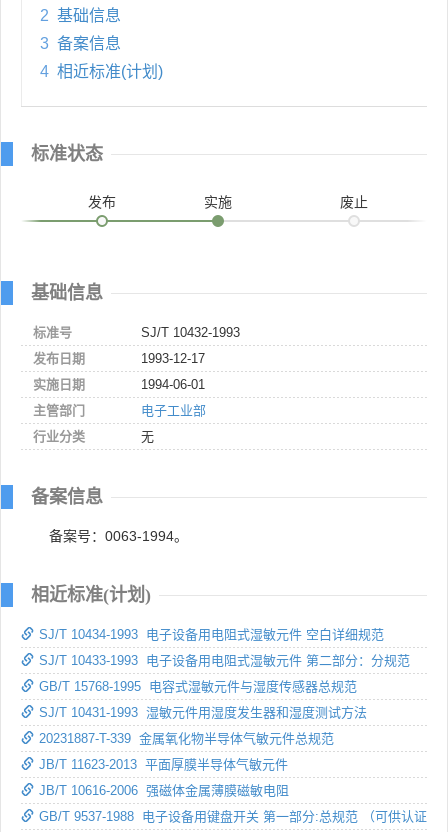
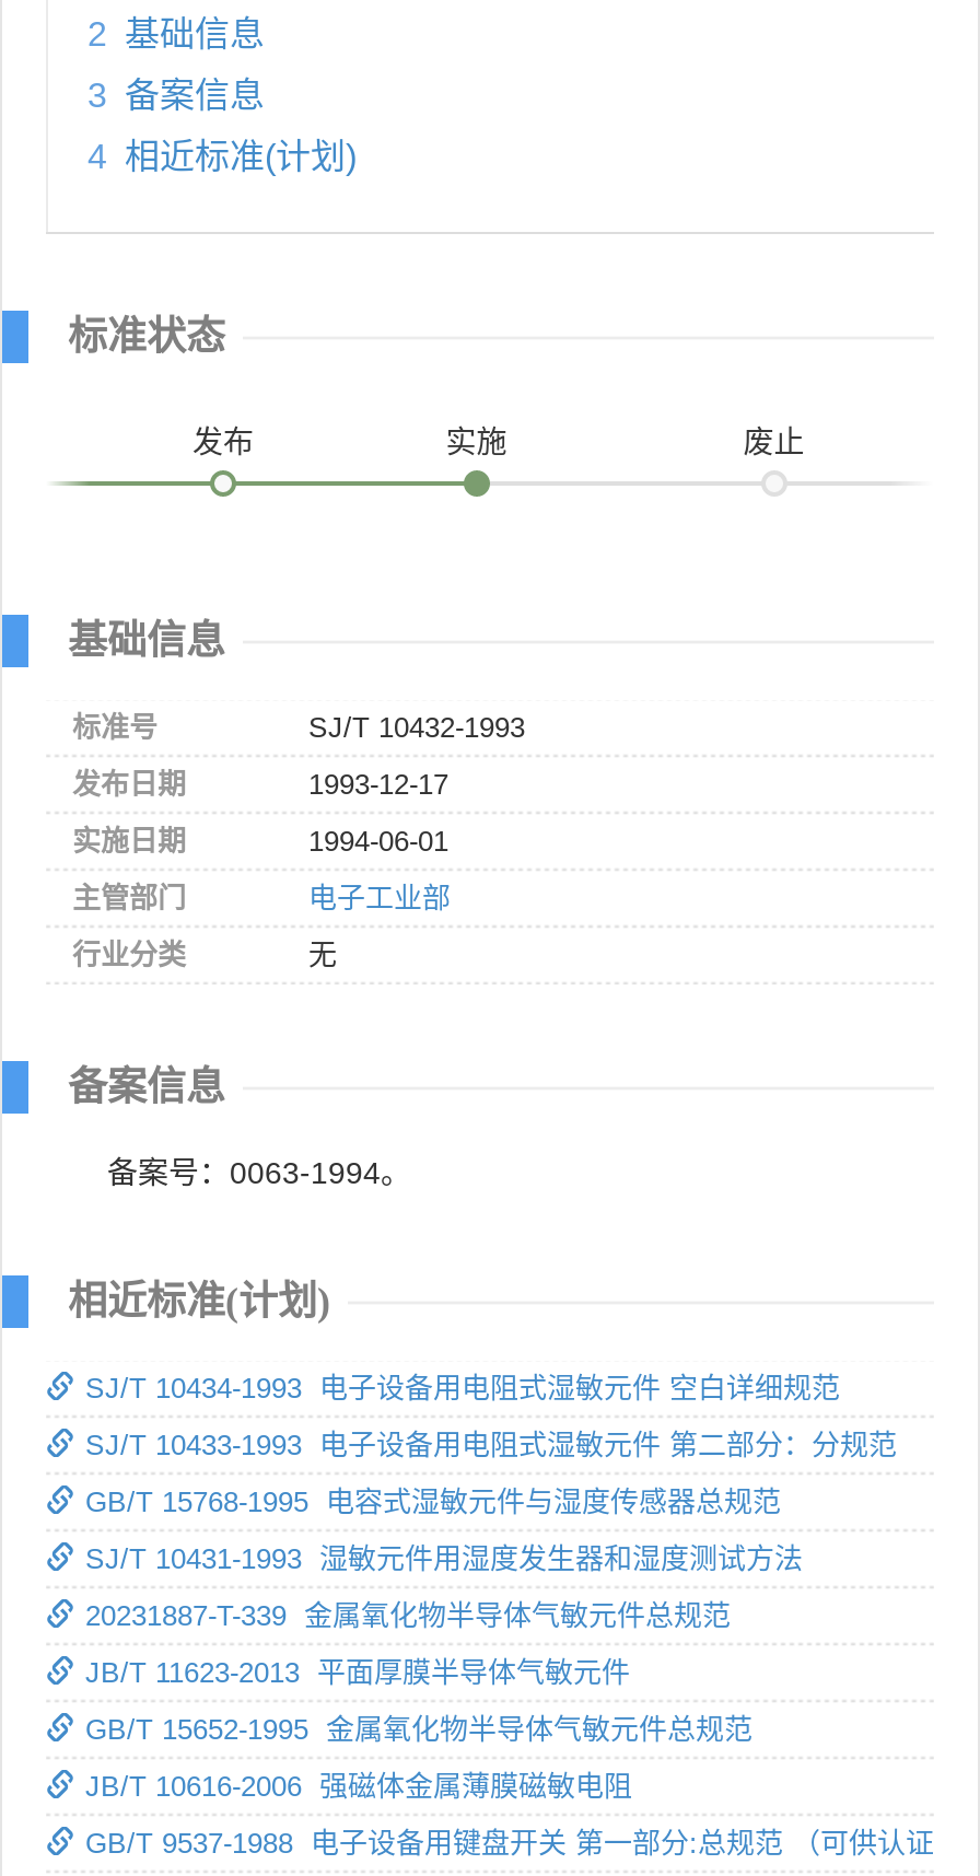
+ GB/T 15652-1995 金属氧化物半导体气敏元件总规范
